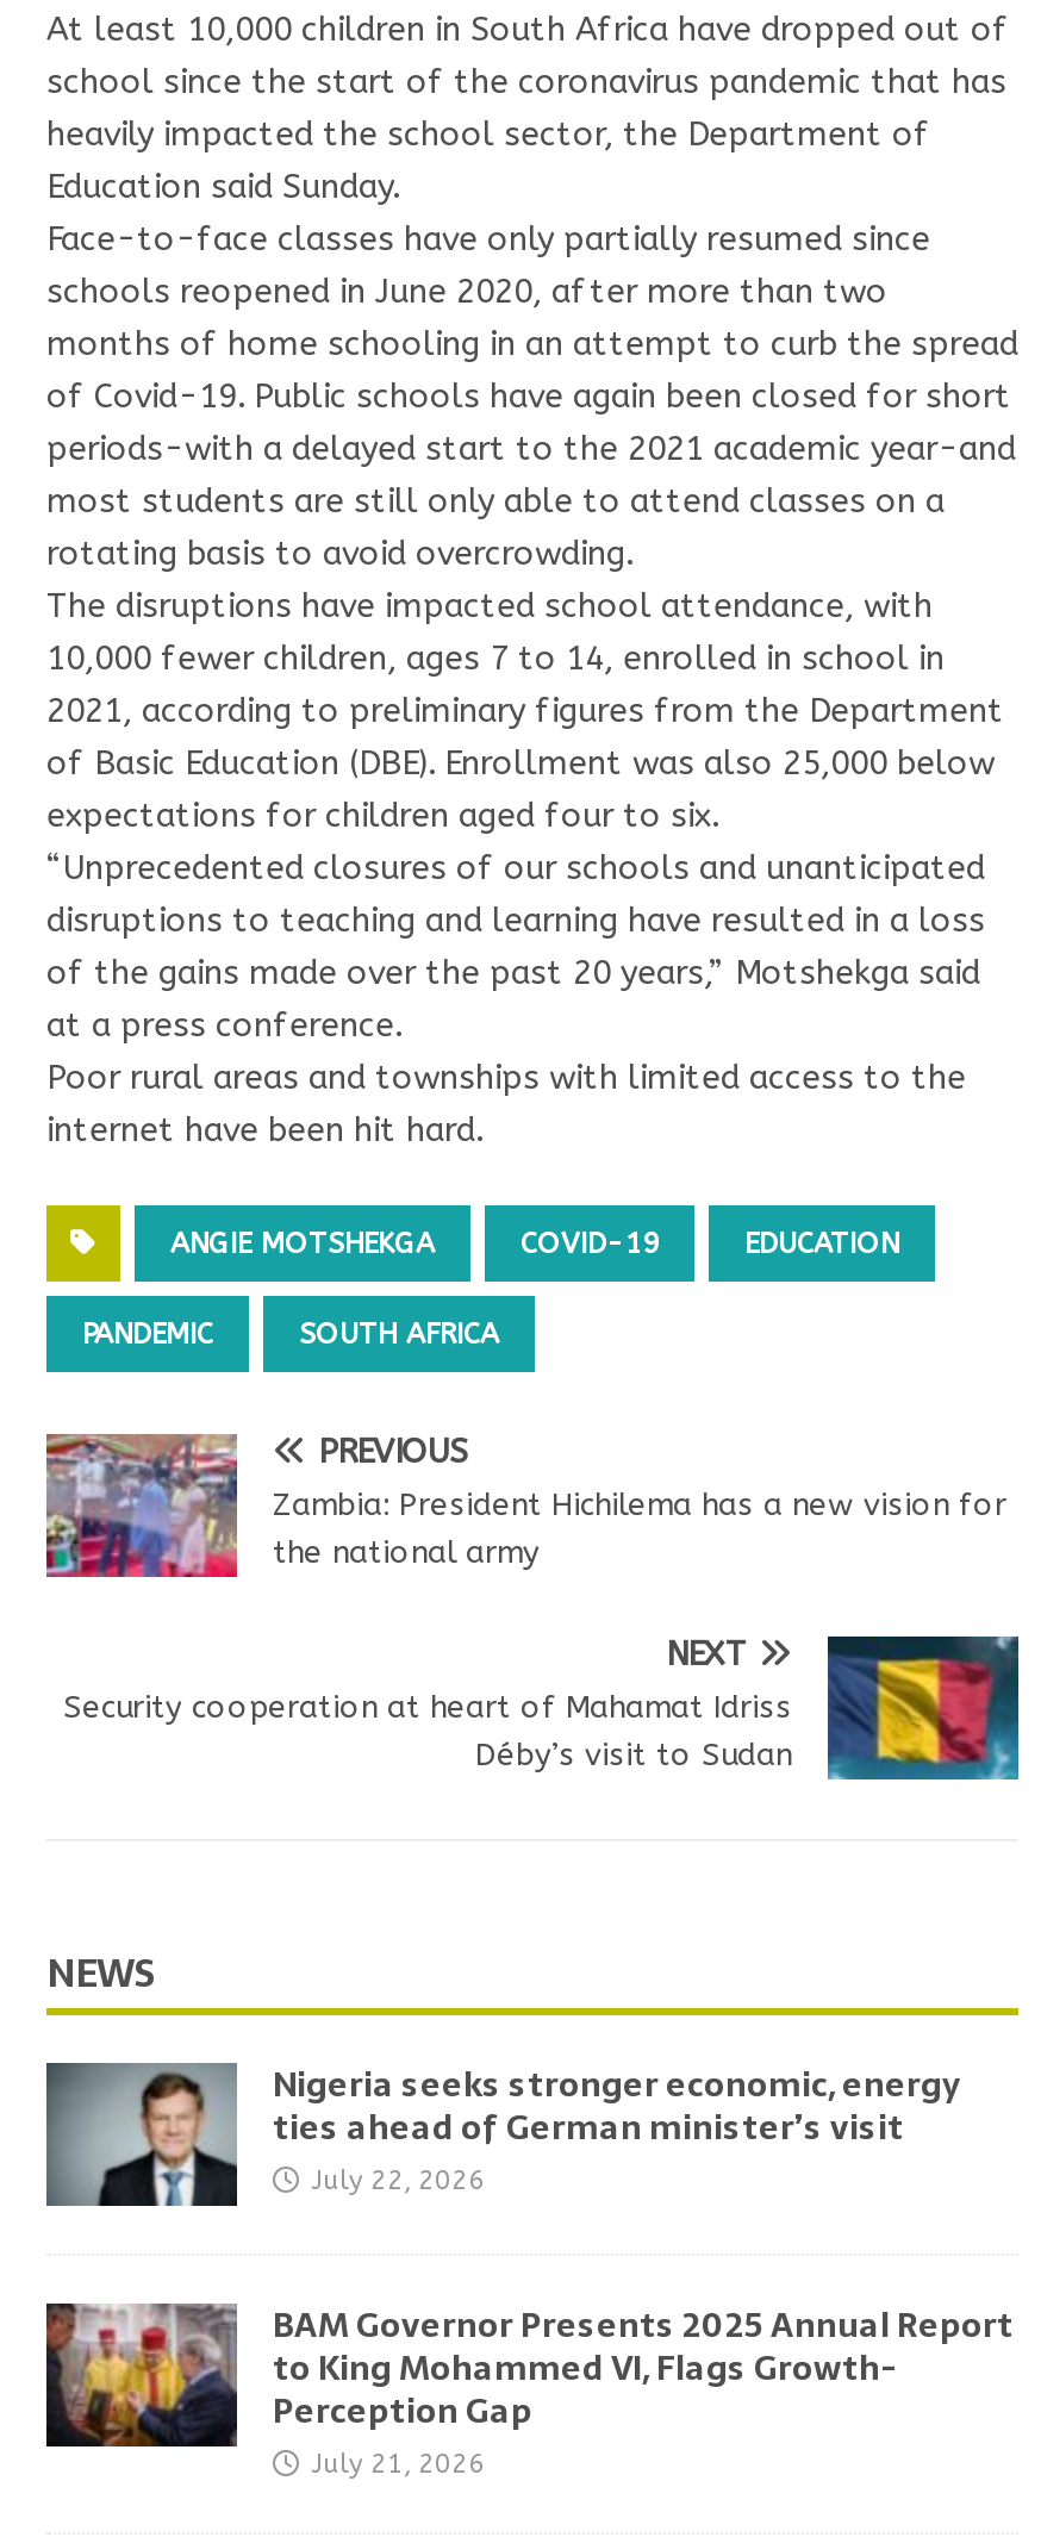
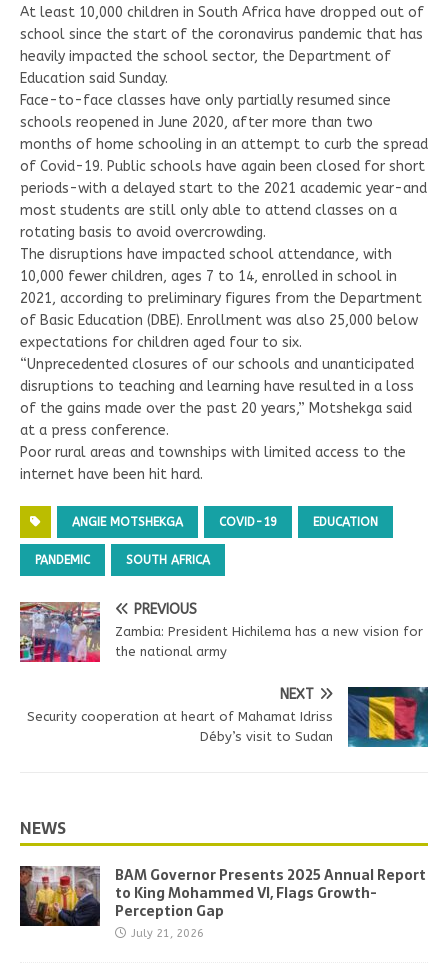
- [image]
- Nigeria seeks stronger economic, energy
- ties ahead of German minister’s visit
- July 22, 2026
